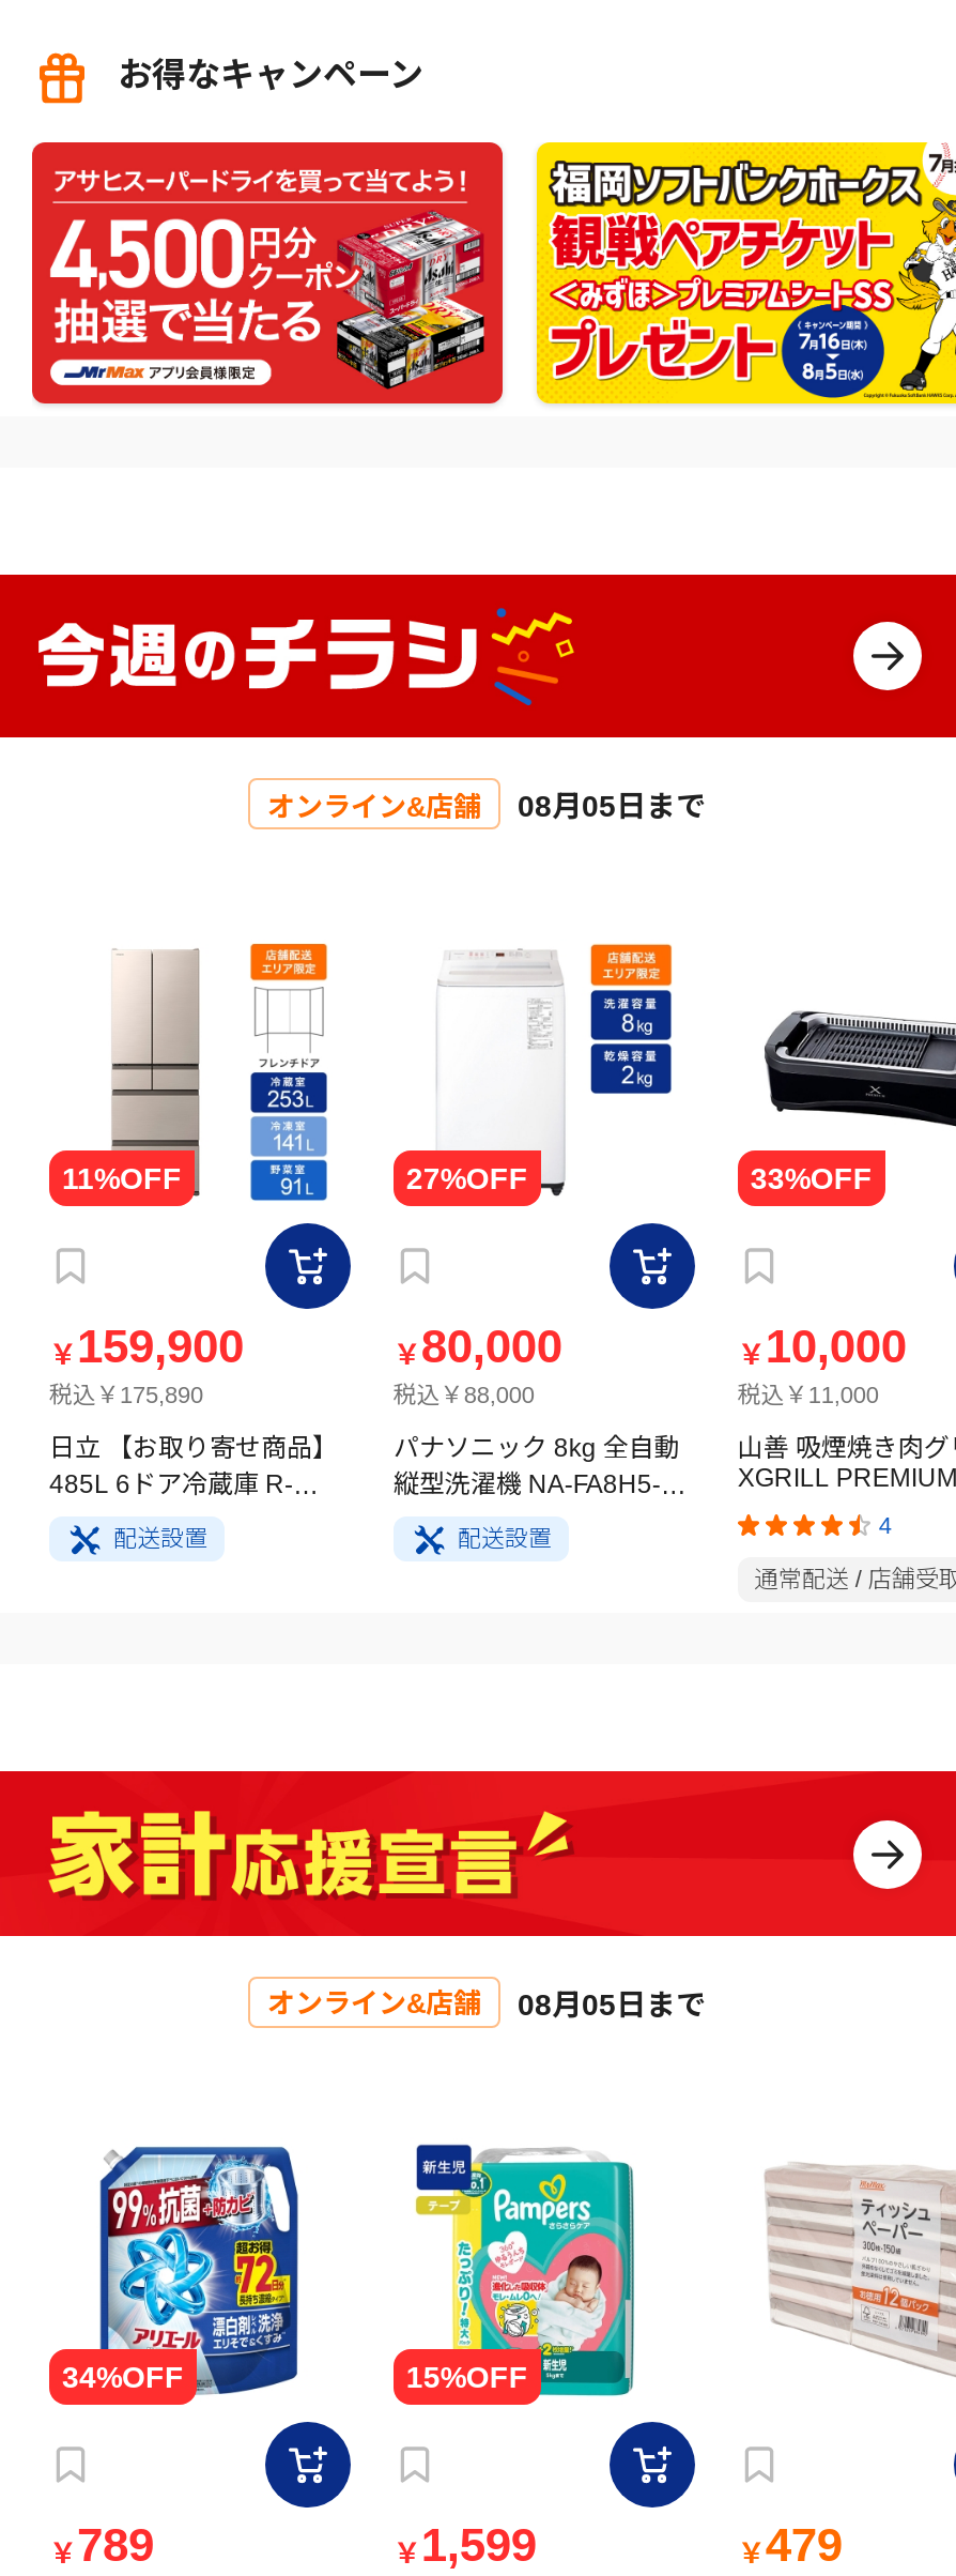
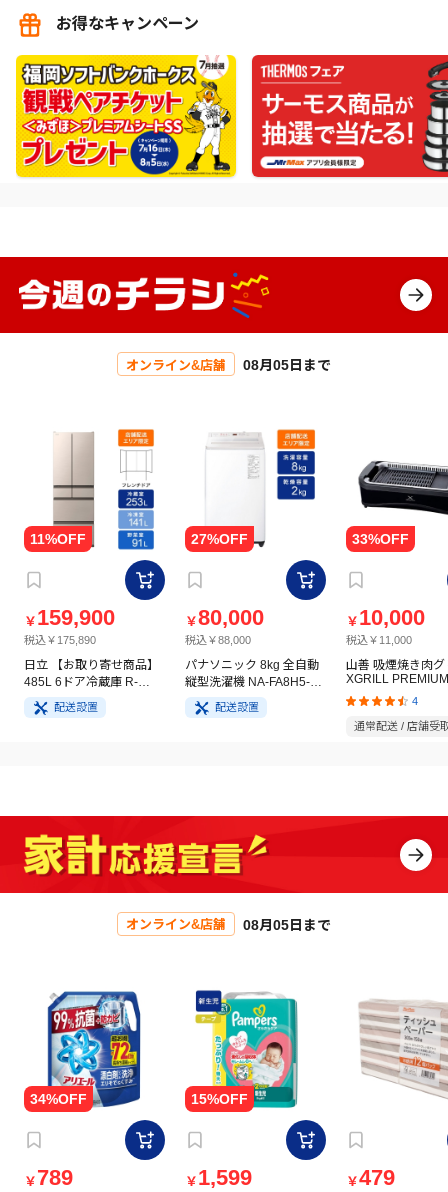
- [image]
+ [image]

- [image]
+ [image]
